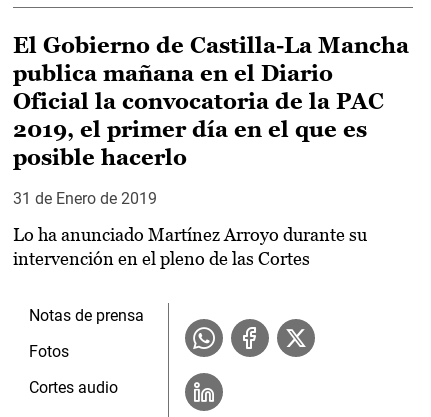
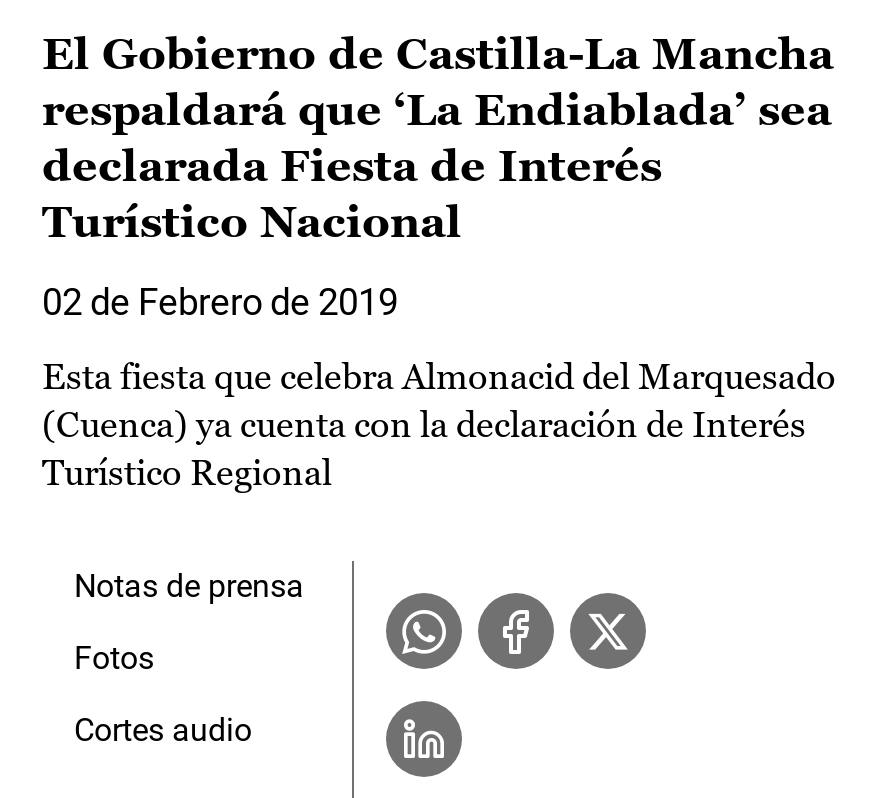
- publica mañana en el Diario
- Oficial la convocatoria de la PAC
- 2019, el primer día en el que es
- posible hacerlo
+ respaldará que ‘La Endiablada’ sea
+ declarada Fiesta de Interés
+ Turístico Nacional

- 31 de Enero de 2019
+ 02 de Febrero de 2019

- Lo ha anunciado Martínez Arroyo durante su
- intervención en el pleno de las Cortes
+ Esta fiesta que celebra Almonacid del Marquesado
+ (Cuenca) ya cuenta con la declaración de Interés
+ Turístico Regional
